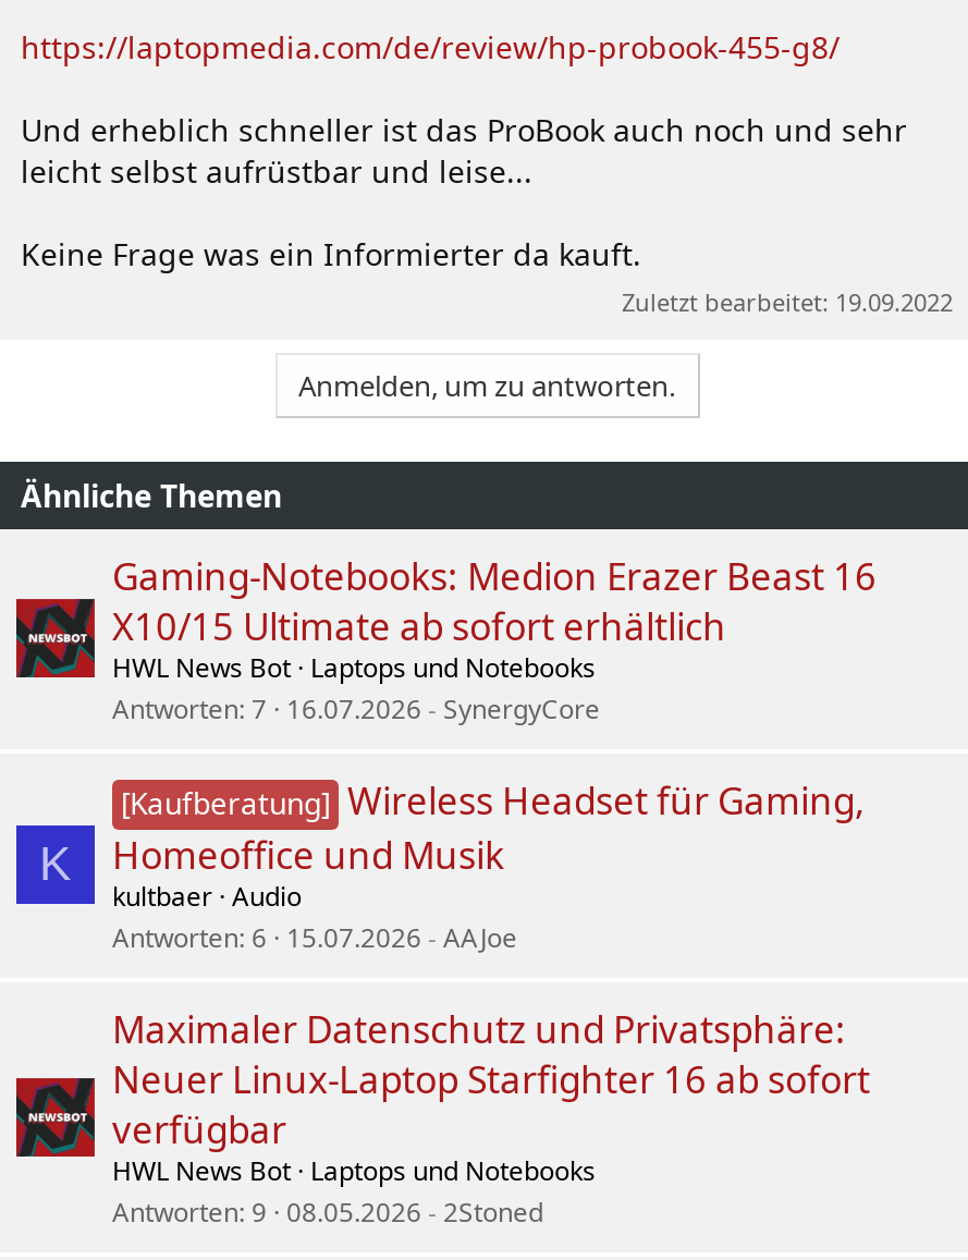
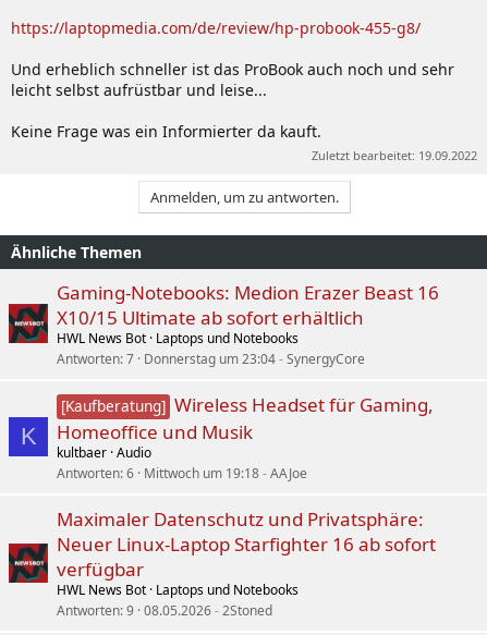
- Antworten 7 16.07.2026 SynergyCore
+ Antworten 7 Donnerstag um 23:04 SynergyCore

- Antworten 6 15.07.2026 AAJoe
+ Antworten 6 Mittwoch um 19:18 AAJoe
